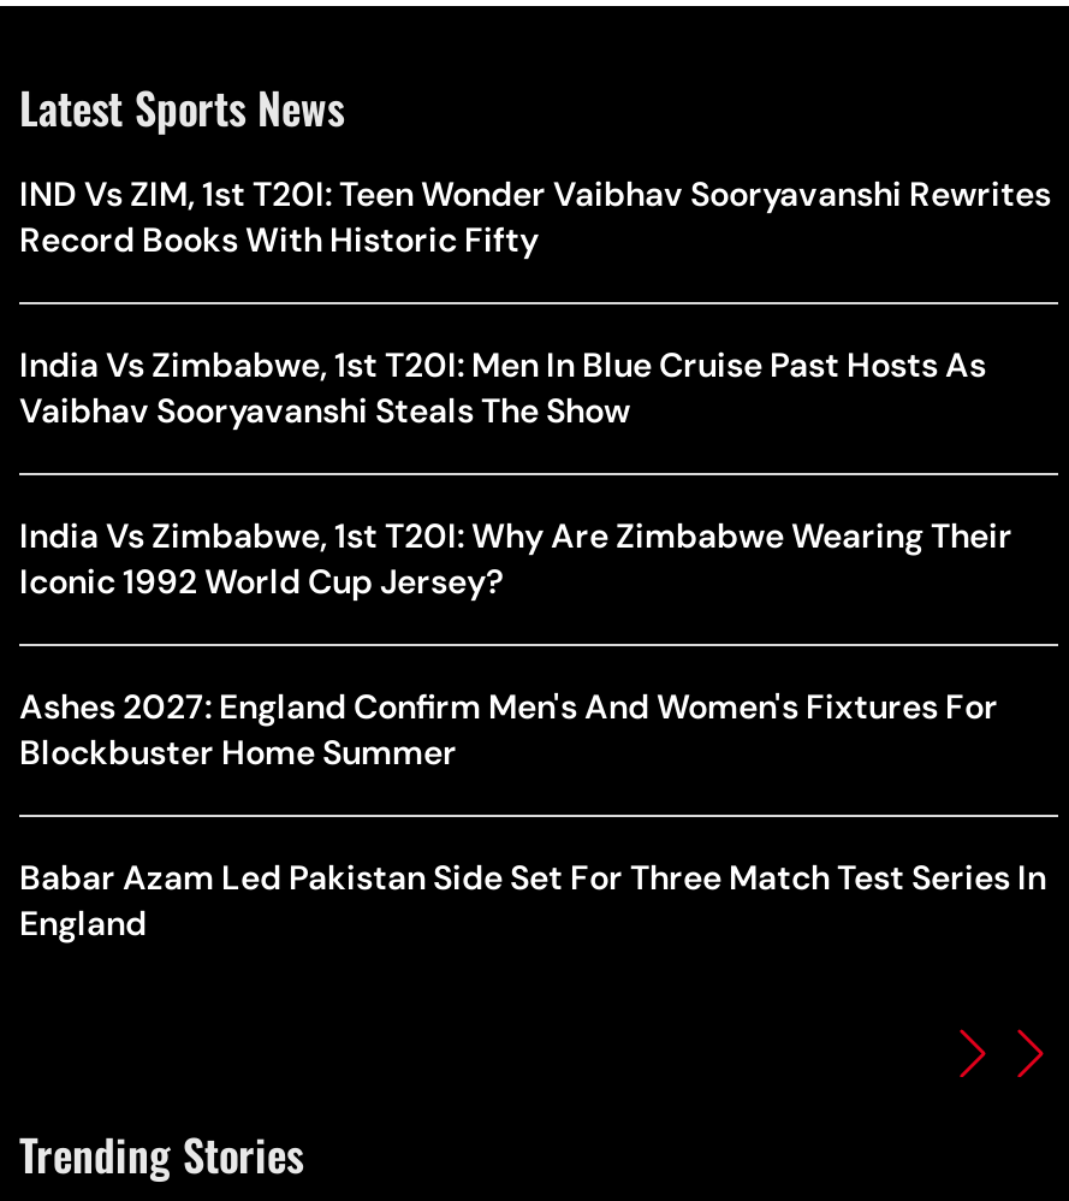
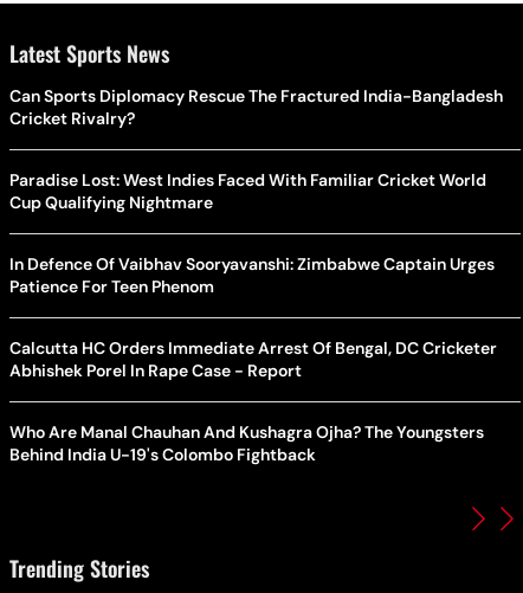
- IND Vs ZIM, 1st T20I: Teen Wonder Vaibhav Sooryavanshi Rewrites
- Record Books With Historic Fifty
+ Can Sports Diplomacy Rescue The Fractured India-Bangladesh
+ Cricket Rivalry?

- India Vs Zimbabwe, 1st T20I: Men In Blue Cruise Past Hosts As
- Vaibhav Sooryavanshi Steals The Show
+ Paradise Lost: West Indies Faced With Familiar Cricket World
+ Cup Qualifying Nightmare

- India Vs Zimbabwe, 1st T20I: Why Are Zimbabwe Wearing Their
- Iconic 1992 World Cup Jersey?
+ In Defence Of Vaibhav Sooryavanshi: Zimbabwe Captain Urges
+ Patience For Teen Phenom

- Ashes 2027: England Confirm Men's And Women's Fixtures For
- Blockbuster Home Summer
+ Calcutta HC Orders Immediate Arrest Of Bengal, DC Cricketer
+ Abhishek Porel In Rape Case - Report

- Babar Azam Led Pakistan Side Set For Three Match Test Series In
- England
+ Who Are Manal Chauhan And Kushagra Ojha? The Youngsters
+ Behind India U-19's Colombo Fightback
